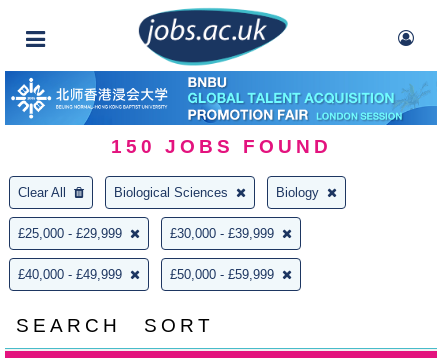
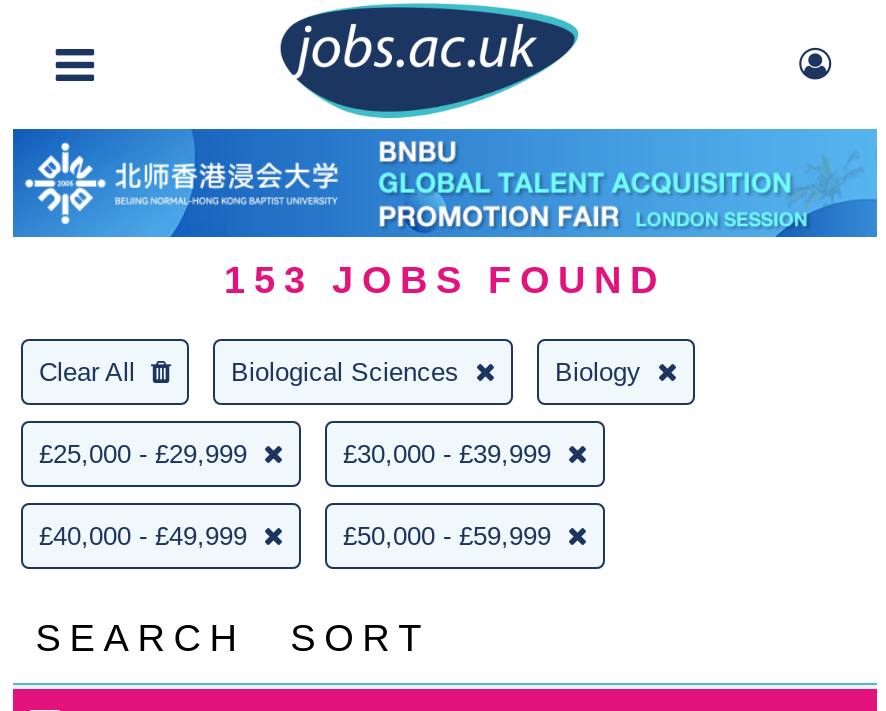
- 150 JOBS FOUND
+ 153 JOBS FOUND
